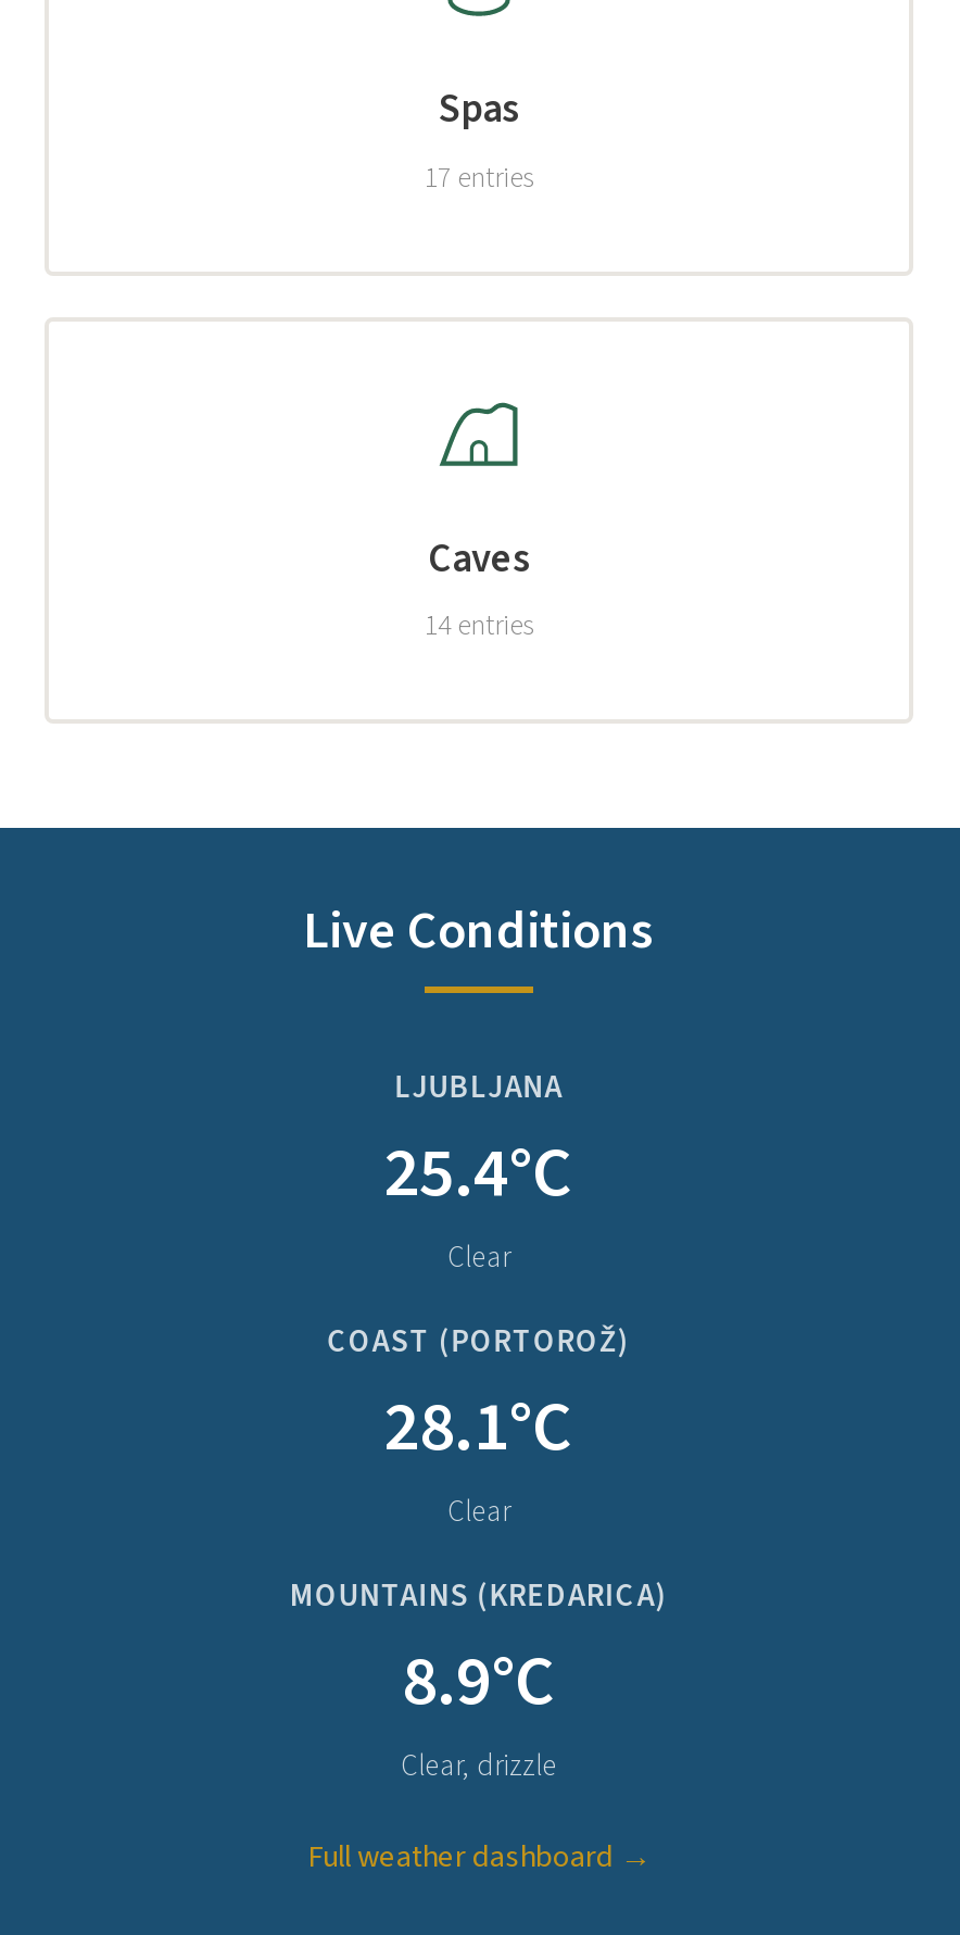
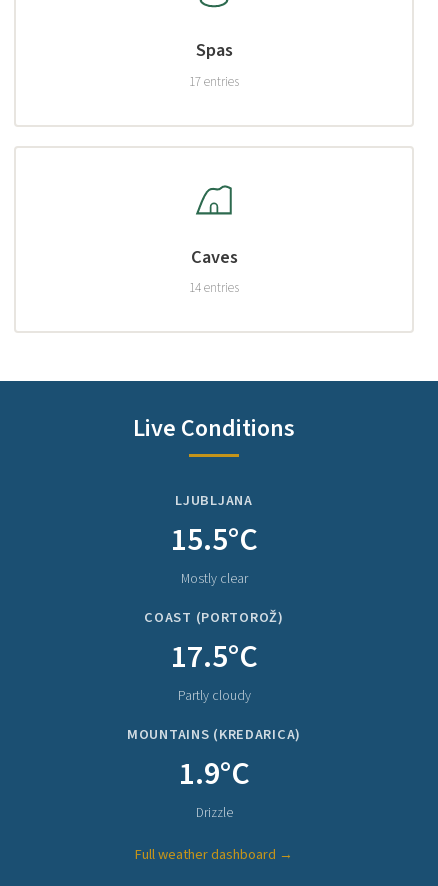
- 25.4°C
- Clear
+ 15.5°C
+ Mostly clear

- 28.1°C
- Clear
+ 17.5°C
+ Partly cloudy

- 8.9°C
- Clear, drizzle
+ 1.9°C
+ Drizzle
